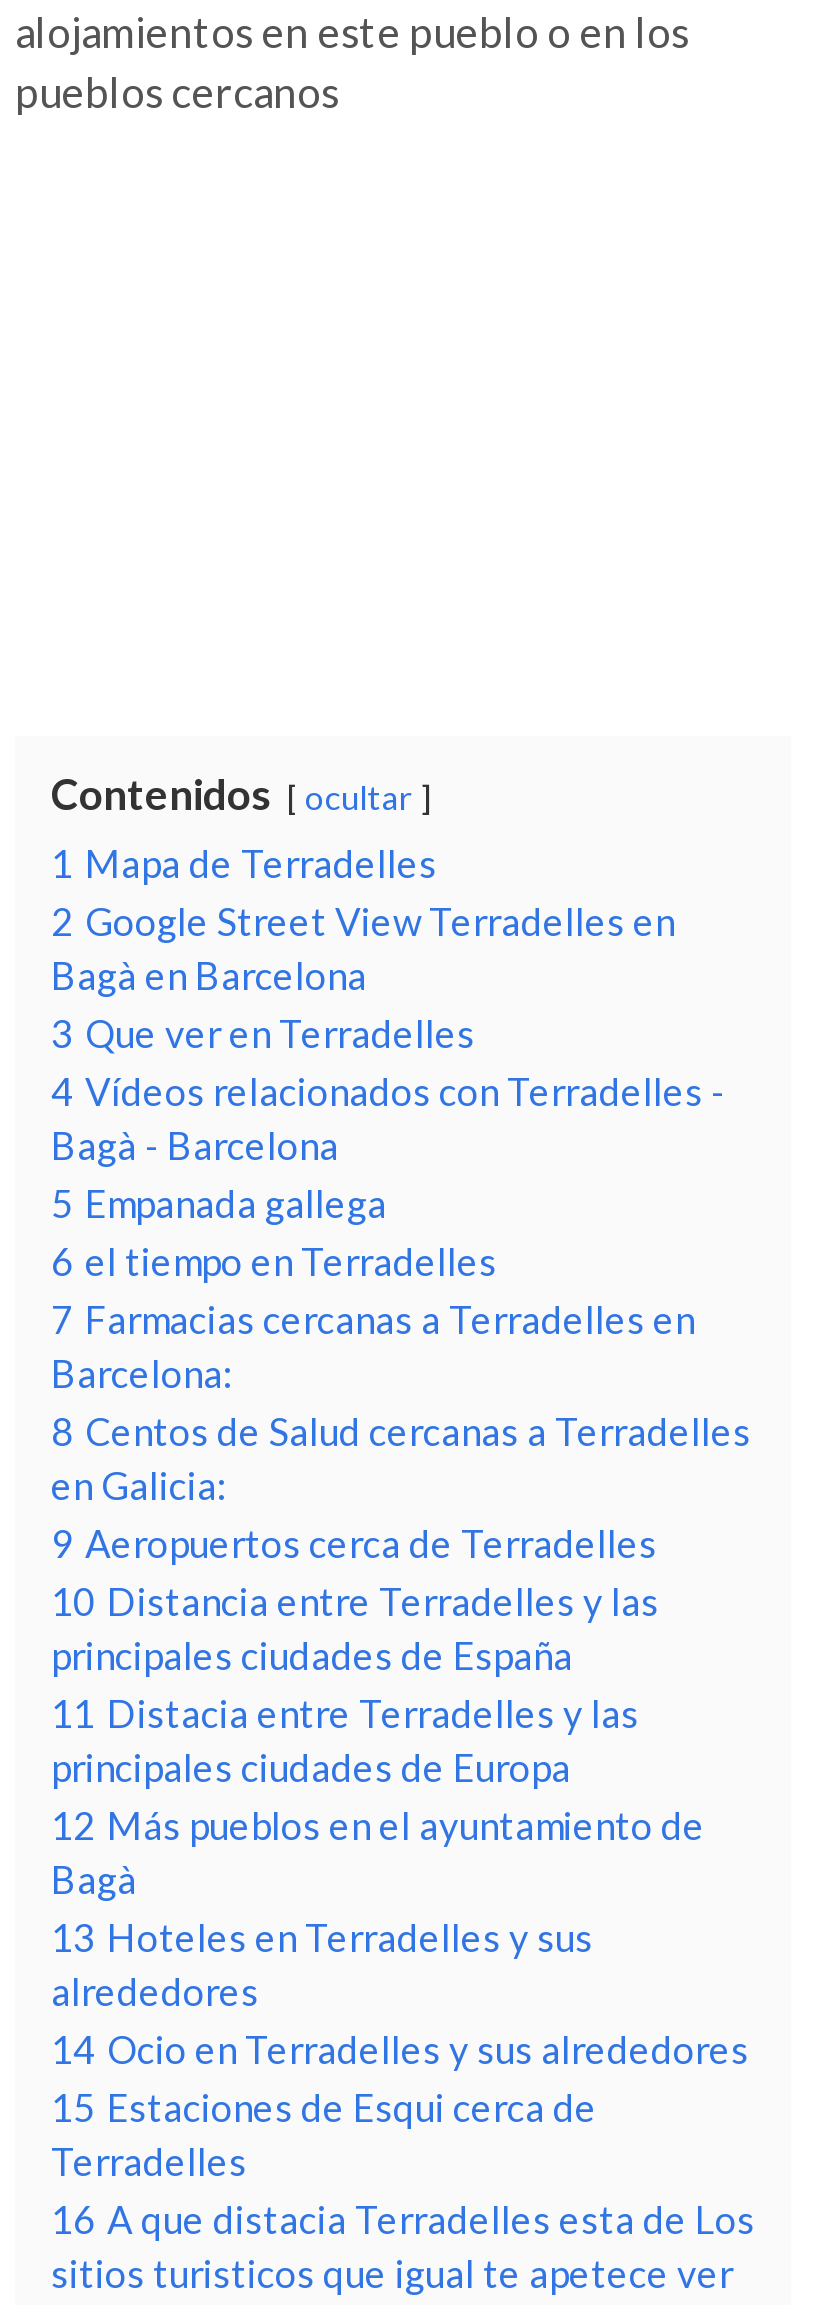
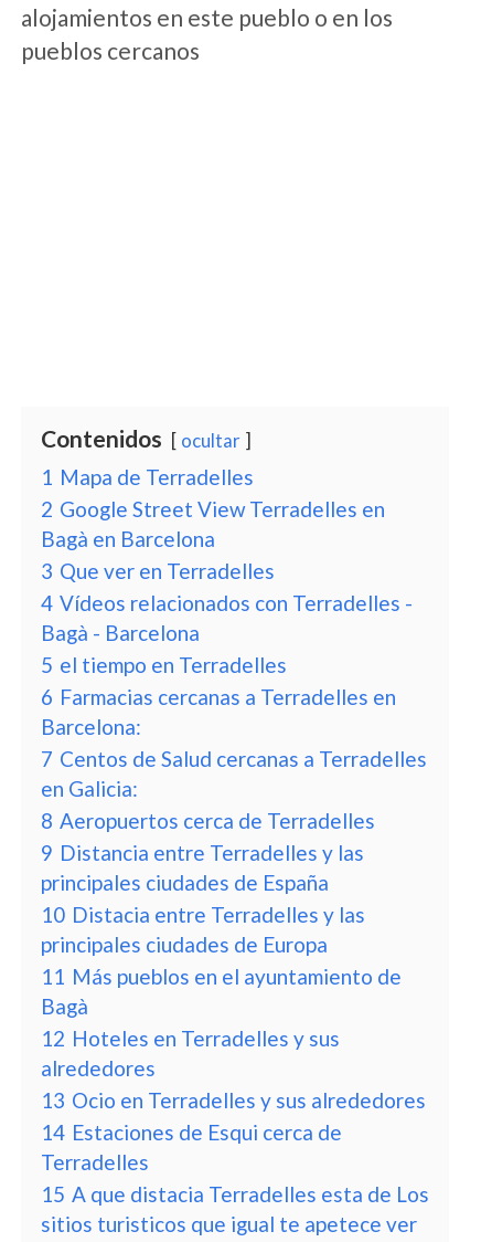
- 5 Empanada gallega
- 6 el tiempo en Terradelles
- 7 Farmacias cercanas a Terradelles en
+ 5 el tiempo en Terradelles
+ 6 Farmacias cercanas a Terradelles en

- 8 Centos de Salud cercanas a Terradelles
+ 7 Centos de Salud cercanas a Terradelles

- 9 Aeropuertos cerca de Terradelles
+ 8 Aeropuertos cerca de Terradelles

- 10 Distancia entre Terradelles y las
+ 9 Distancia entre Terradelles y las

- 11 Distacia entre Terradelles y las
+ 10 Distacia entre Terradelles y las

- 12 Más pueblos en el ayuntamiento de
+ 11 Más pueblos en el ayuntamiento de

- 13 Hoteles en Terradelles y sus
+ 12 Hoteles en Terradelles y sus

- 14 Ocio en Terradelles y sus alrededores
+ 13 Ocio en Terradelles y sus alrededores

- 15 Estaciones de Esqui cerca de
+ 14 Estaciones de Esqui cerca de

- 16 A que distacia Terradelles esta de Los
+ 15 A que distacia Terradelles esta de Los
